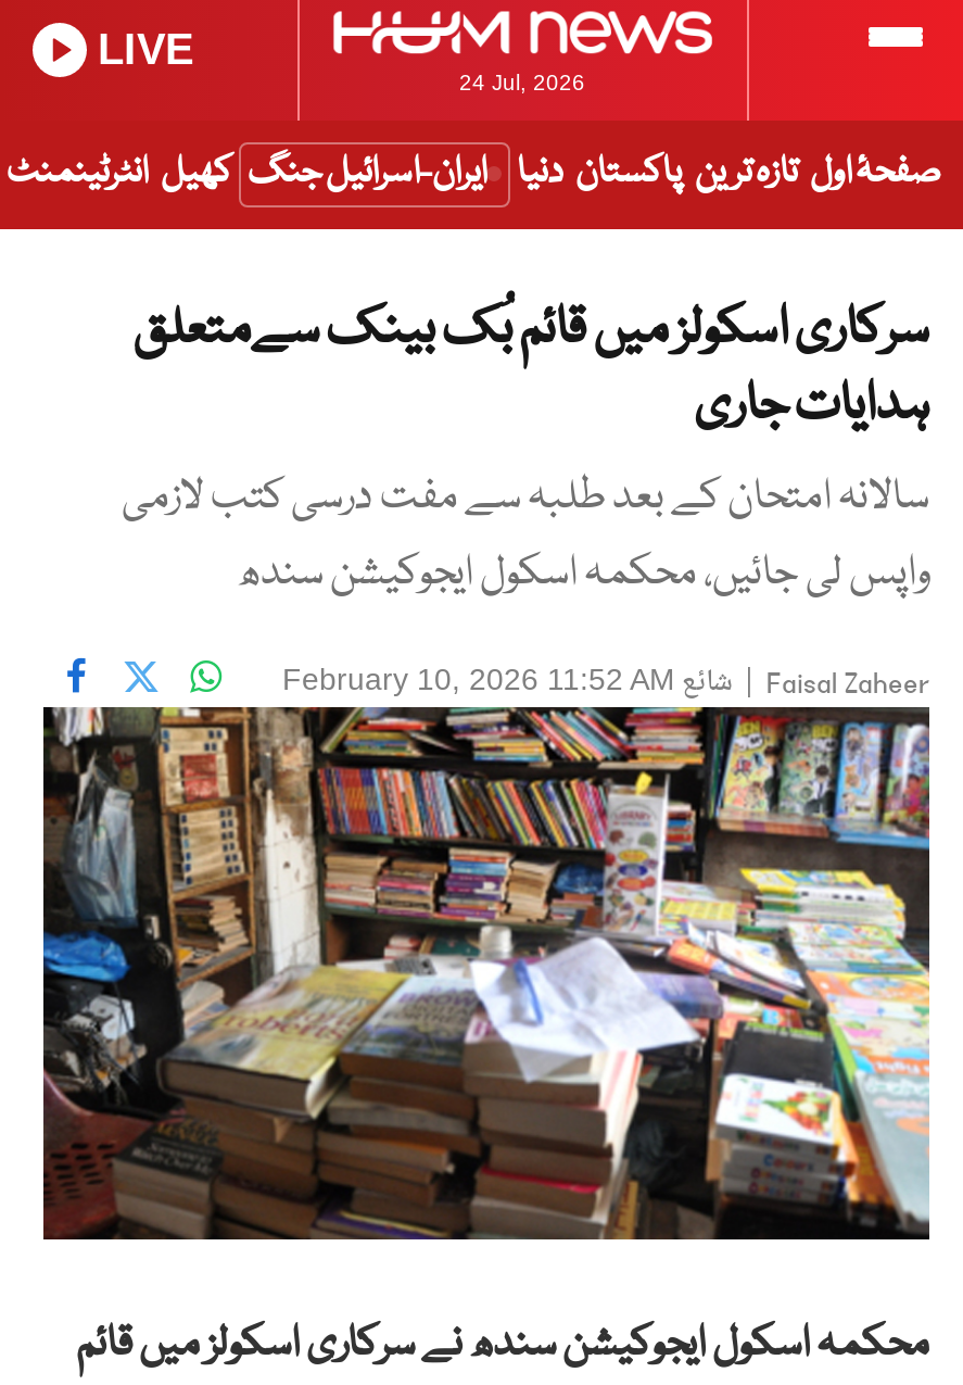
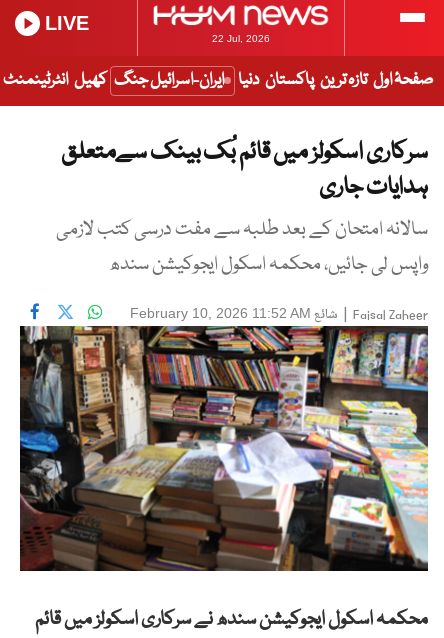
- 24 Jul, 2026
+ 22 Jul, 2026
